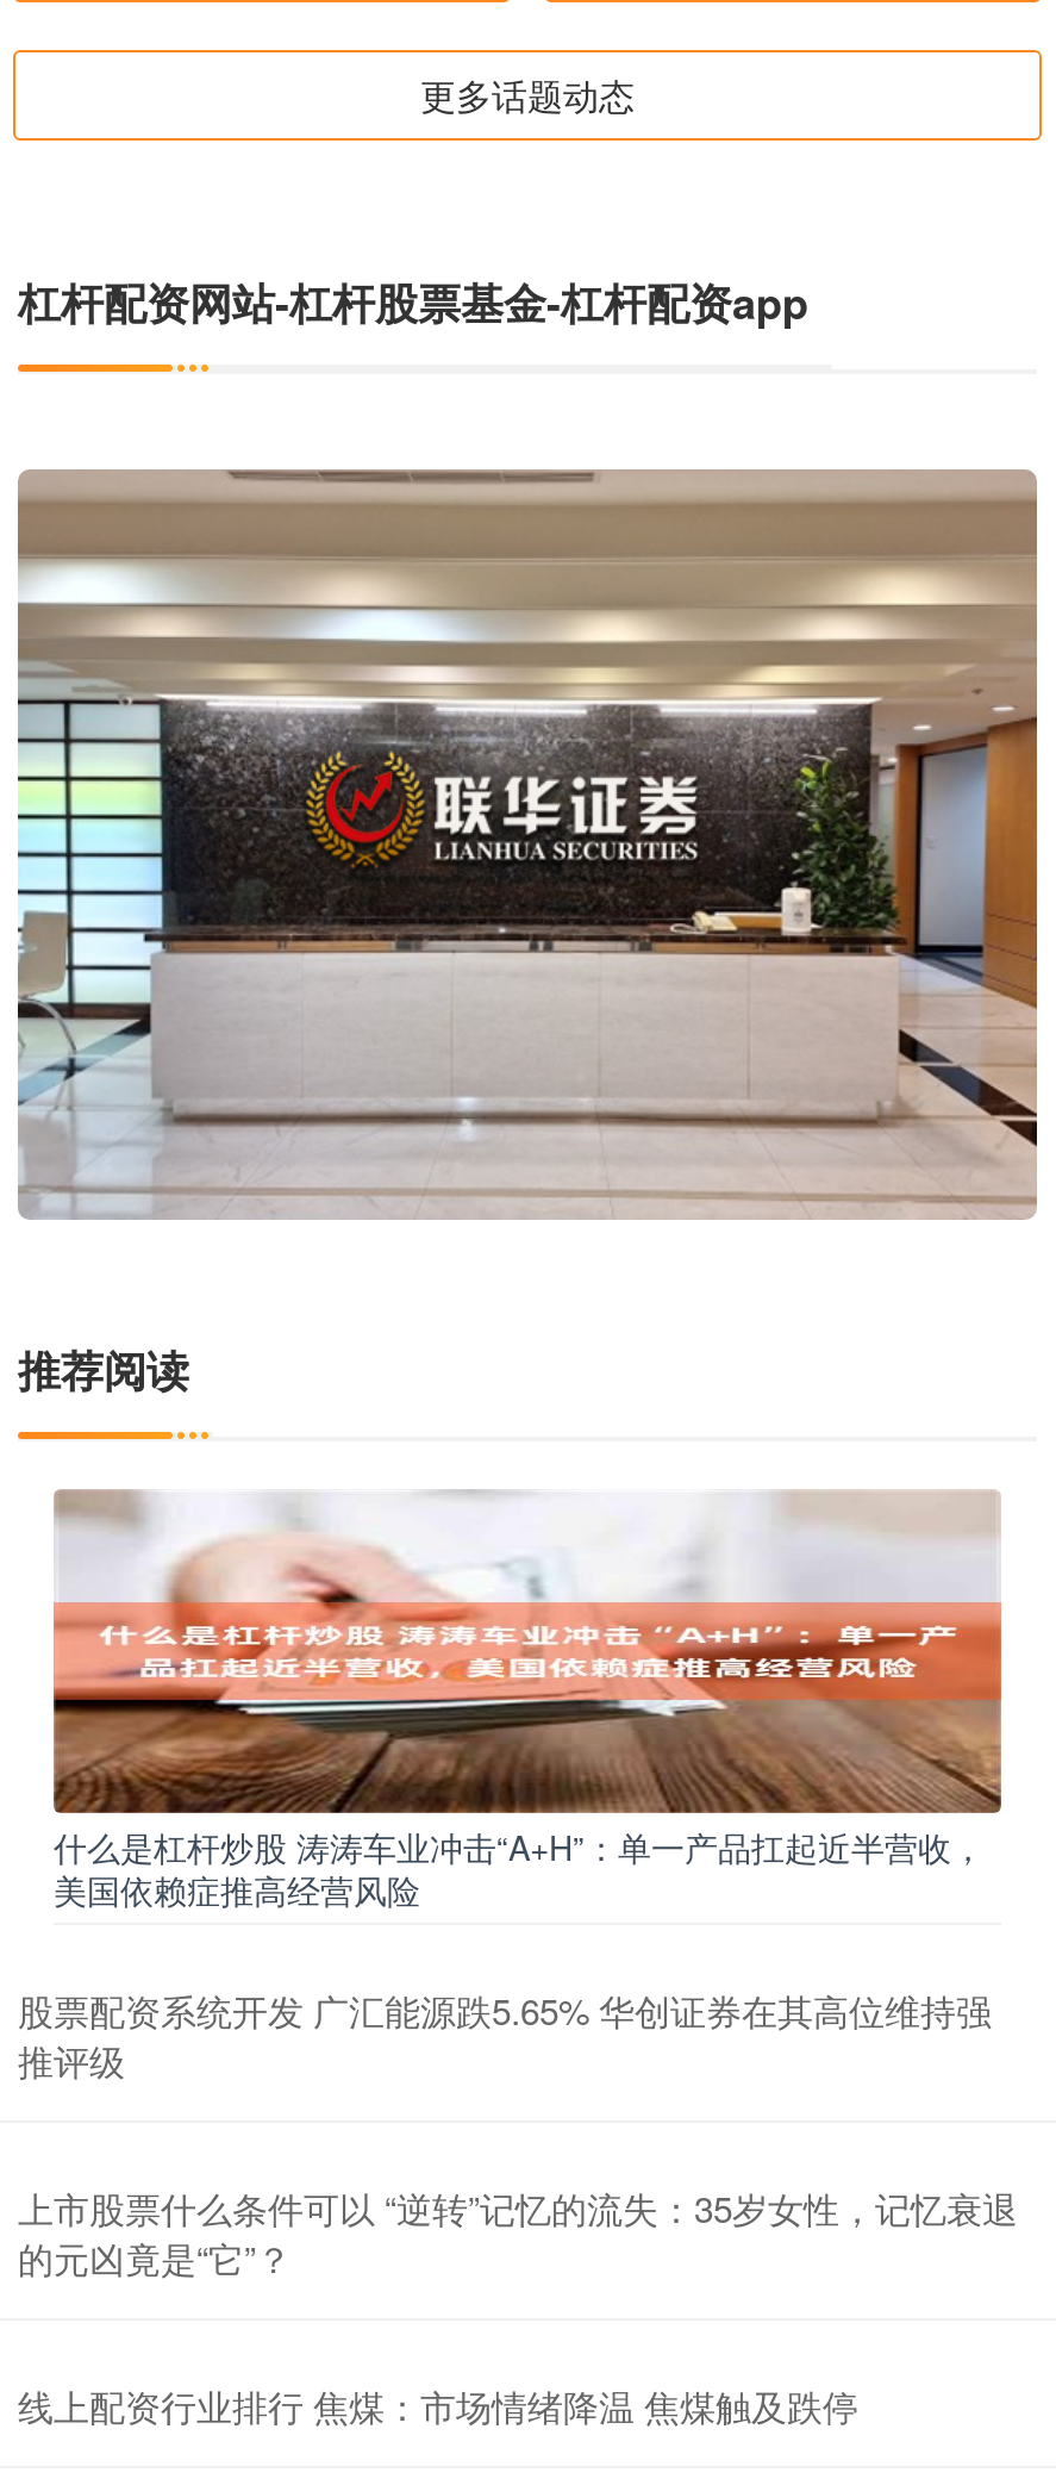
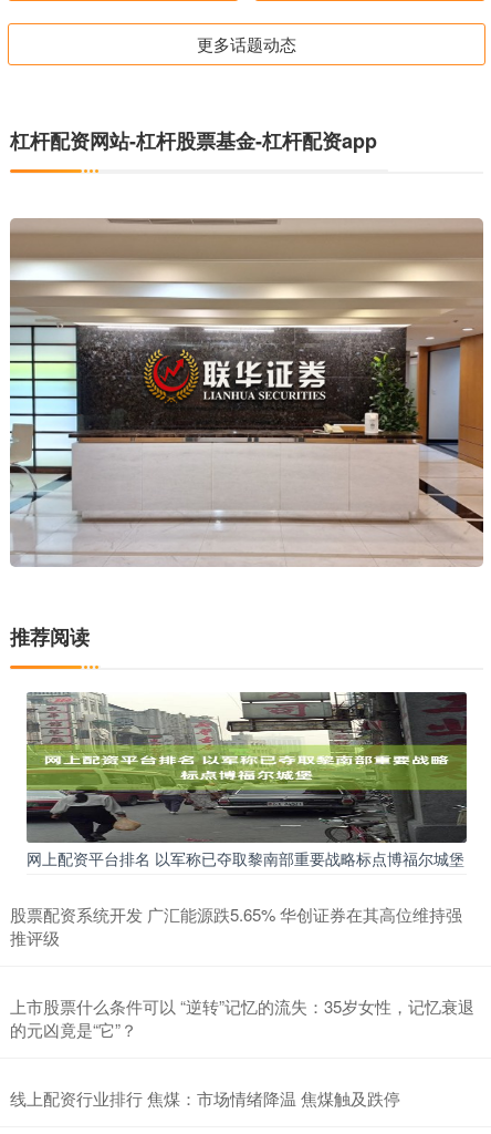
- [image]
- 什么是杠杆炒股 涛涛车业冲击“A+H”：单一产品扛起近半营收，
- 美国依赖症推高经营风险
+ [image]
+ 网上配资平台排名 以军称已夺取黎南部重要战略标点博福尔城堡
